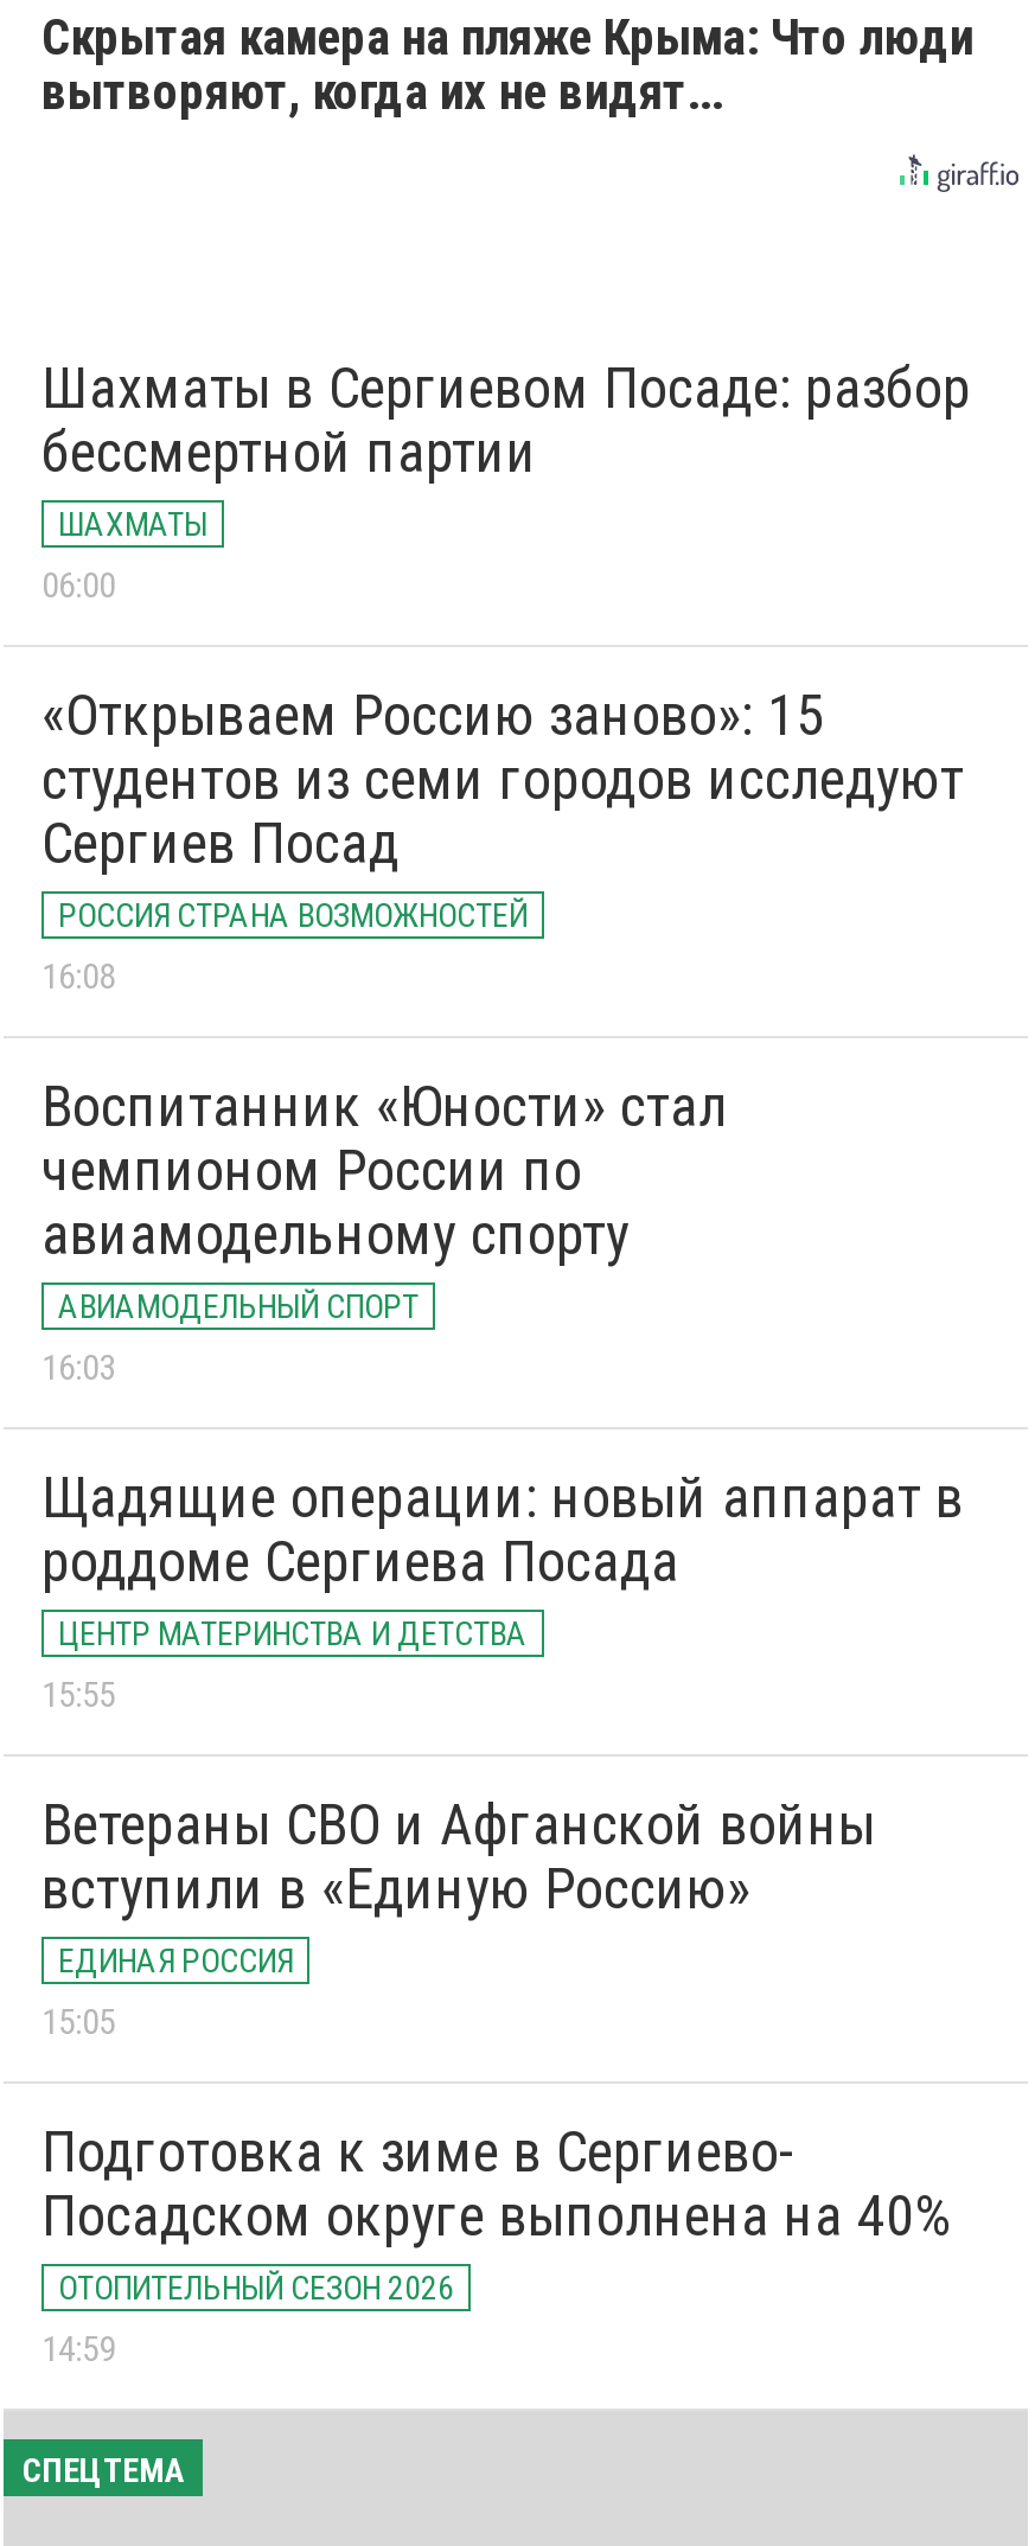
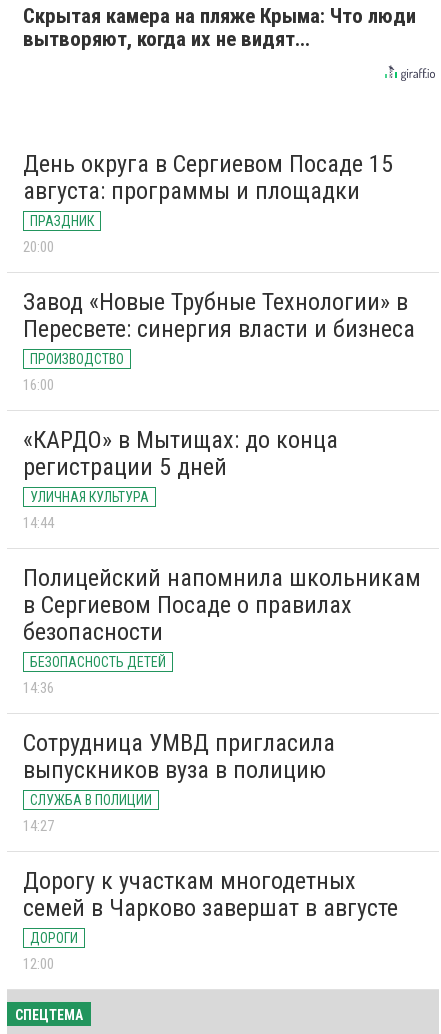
- Шахматы в Сергиевом Посаде: разбор
- бессмертной партии
- ШАХМАТЫ
+ День округа в Сергиевом Посаде 15
+ августа: программы и площадки
+ ПРАЗДНИК

- 06:00
+ 20:00

- «Открываем Россию заново»: 15
- студентов из семи городов исследуют
- Сергиев Посад
- РОССИЯ СТРАНА ВОЗМОЖНОСТЕЙ
+ Завод «Новые Трубные Технологии» в
+ Пересвете: синергия власти и бизнеса
+ ПРОИЗВОДСТВО

- 16:08
+ 16:00

- Воспитанник «Юности» стал
- чемпионом России по
- авиамодельному спорту
- АВИАМОДЕЛЬНЫЙ СПОРТ
+ «КАРДО» в Мытищах: до конца
+ регистрации 5 дней
+ УЛИЧНАЯ КУЛЬТУРА

- 16:03
+ 14:44

- Щадящие операции: новый аппарат в
- роддоме Сергиева Посада
- ЦЕНТР МАТЕРИНСТВА И ДЕТСТВА
+ Полицейский напомнила школьникам
+ в Сергиевом Посаде о правилах
+ безопасности
+ БЕЗОПАСНОСТЬ ДЕТЕЙ

- 15:55
+ 14:36

- Ветераны СВО и Афганской войны
- вступили в «Единую Россию»
- ЕДИНАЯ РОССИЯ
+ Сотрудница УМВД пригласила
+ выпускников вуза в полицию
+ СЛУЖБА В ПОЛИЦИИ

- 15:05
+ 14:27

- Подготовка к зиме в Сергиево-
- Посадском округе выполнена на 40%
- ОТОПИТЕЛЬНЫЙ СЕЗОН 2026
+ Дорогу к участкам многодетных
+ семей в Чарково завершат в августе
+ ДОРОГИ

- 14:59
+ 12:00
